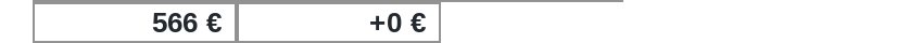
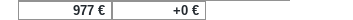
- 566 €
+ 977 €
